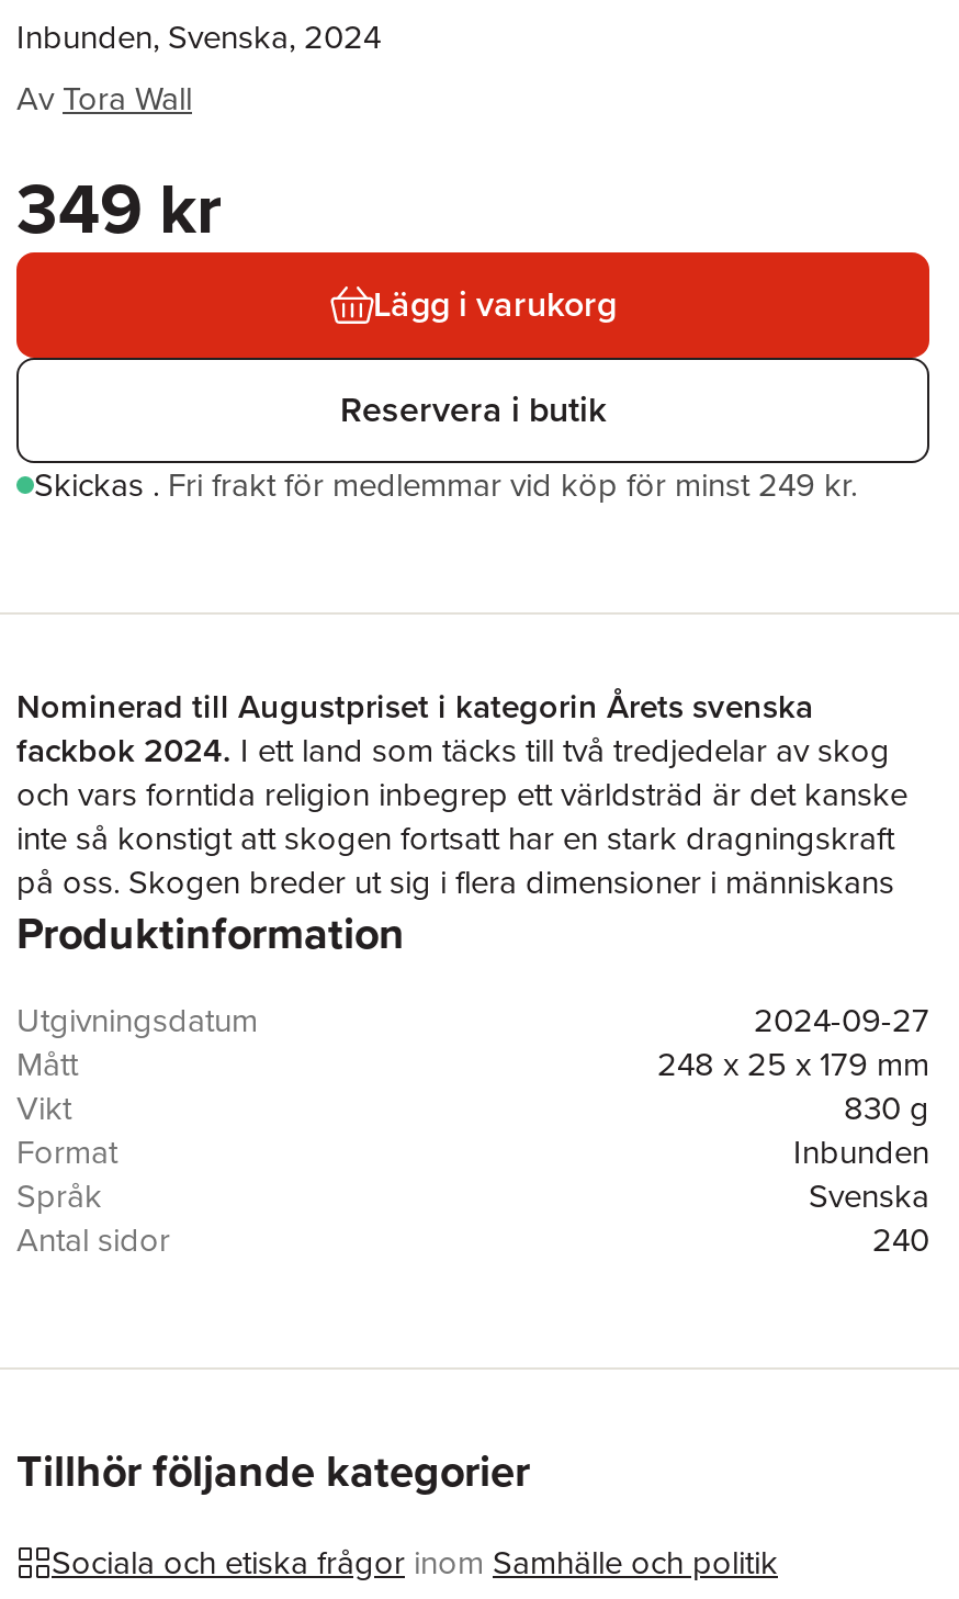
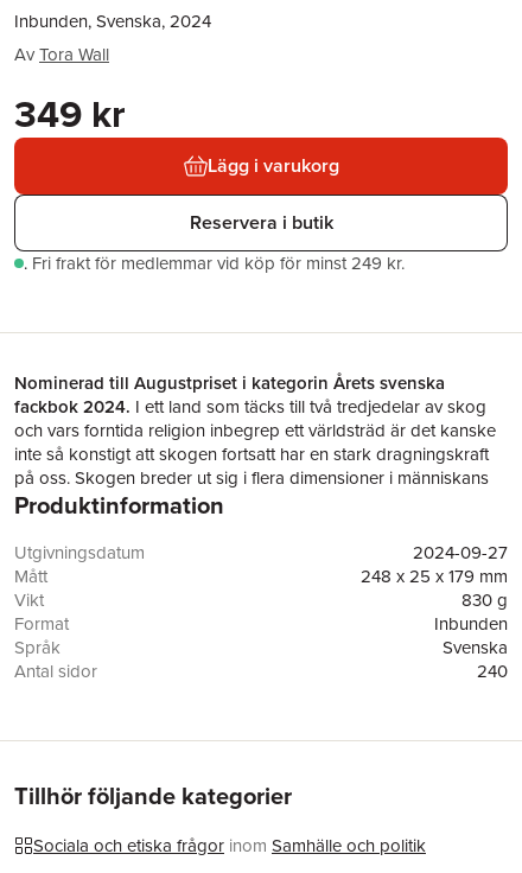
- Skickas. Fri frakt för medlemmar vid köp för minst 249 kr.
+ . Fri frakt för medlemmar vid köp för minst 249 kr.
